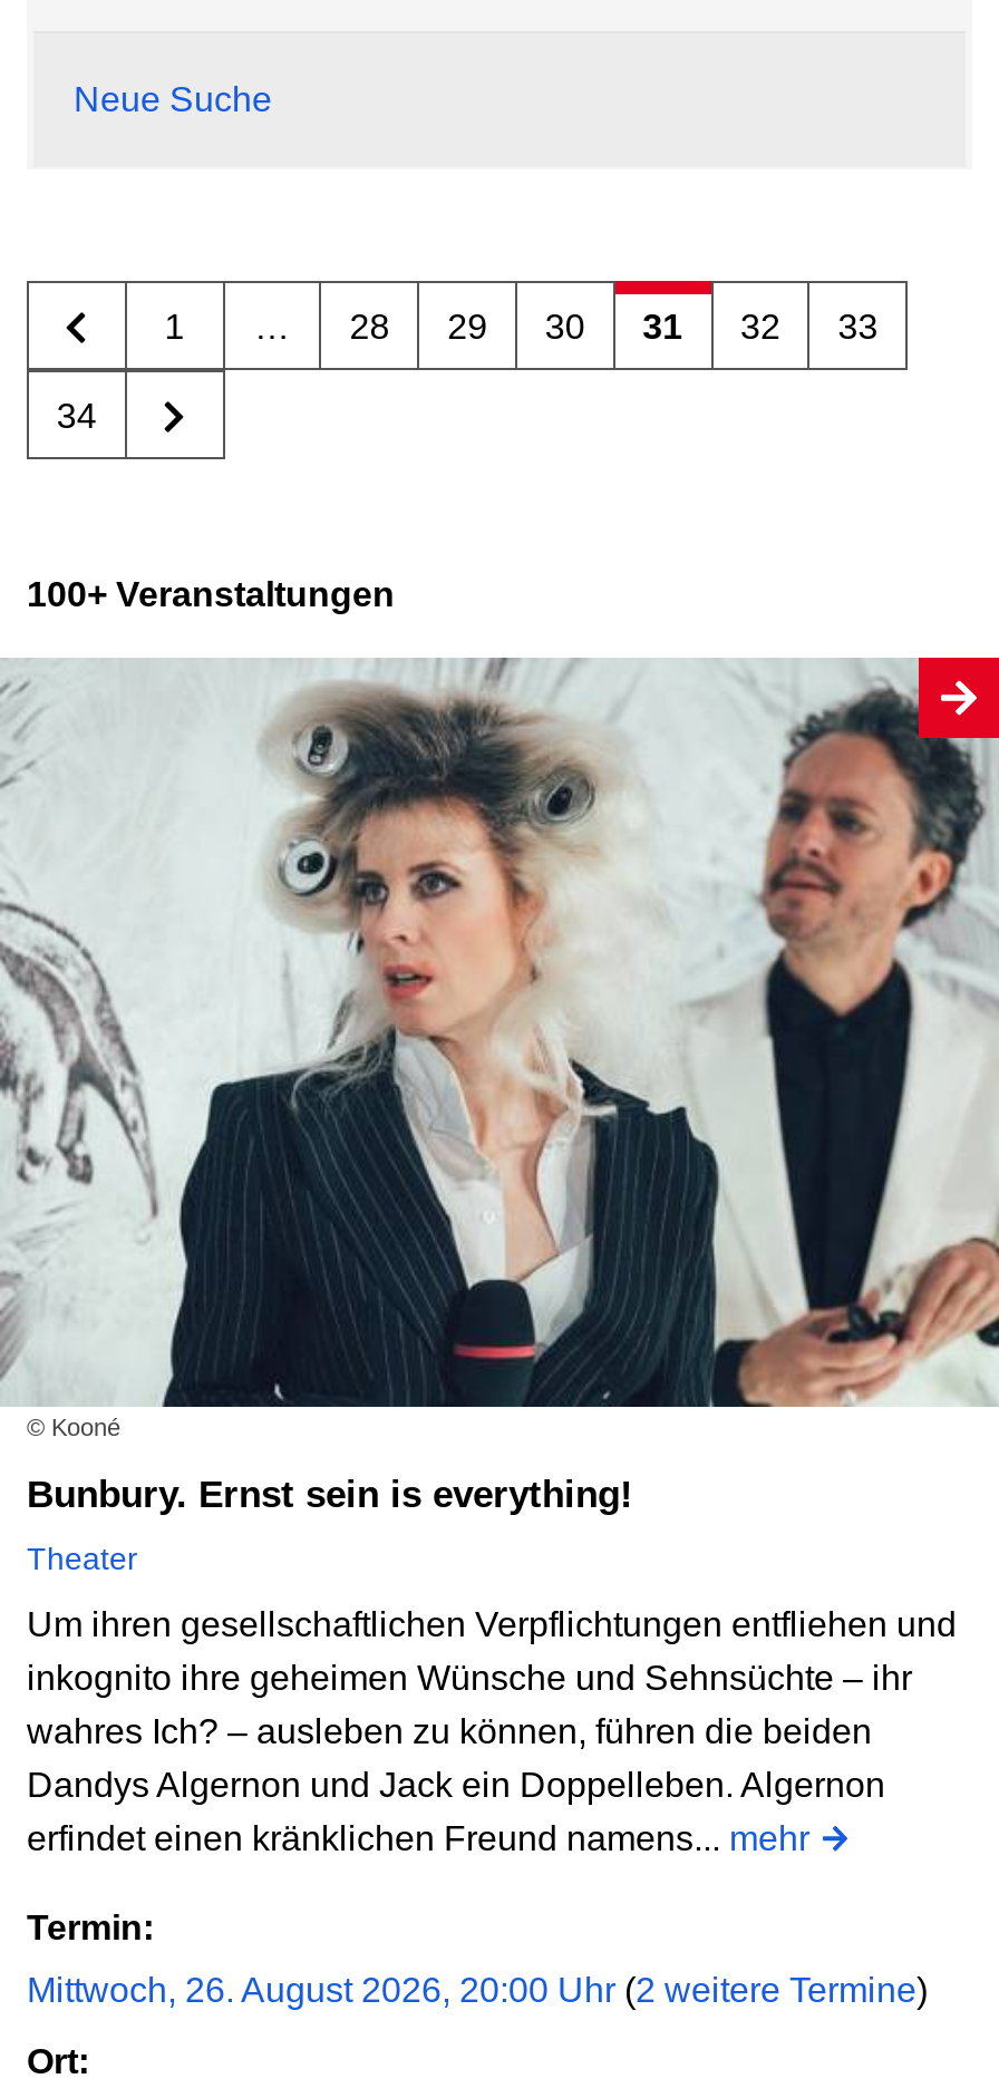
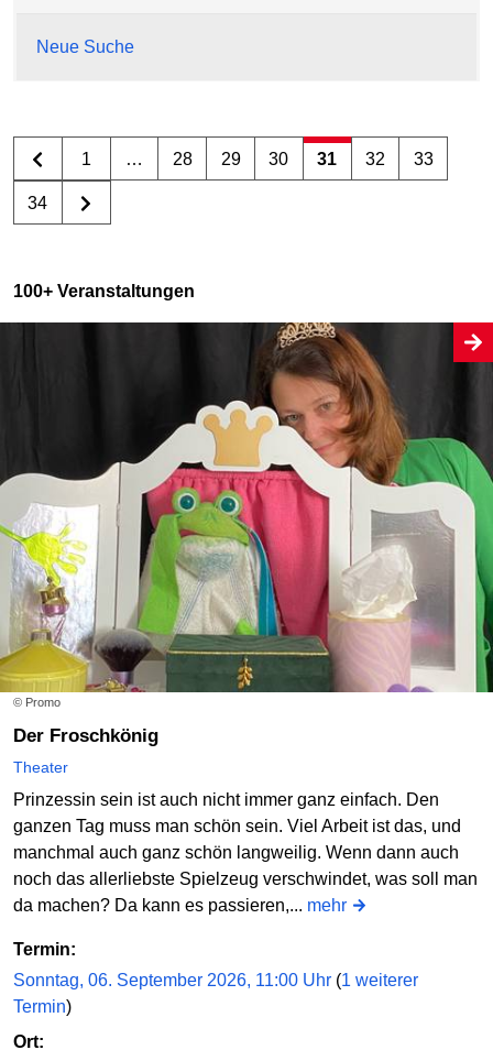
- [image]
- © Kooné
+ [image]
+ © Promo

- Bunbury. Ernst sein is everything!
+ Der Froschkönig

- Um ihren gesellschaftlichen Verpflichtungen entfliehen und
- inkognito ihre geheimen Wünsche und Sehnsüchte – ihr
- wahres Ich? – ausleben zu können, führen die beiden
- Dandys Algernon und Jack ein Doppelleben. Algernon
- erfindet einen kränklichen Freund namens... mehr
+ Prinzessin sein ist auch nicht immer ganz einfach. Den
+ ganzen Tag muss man schön sein. Viel Arbeit ist das, und
+ manchmal auch ganz schön langweilig. Wenn dann auch
+ noch das allerliebste Spielzeug verschwindet, was soll man
+ da machen? Da kann es passieren,... mehr

- Mittwoch, 26. August 2026, 20:00 Uhr (2 weitere Termine)
+ Sonntag, 06. September 2026, 11:00 Uhr (1 weiterer
+ Termin)
